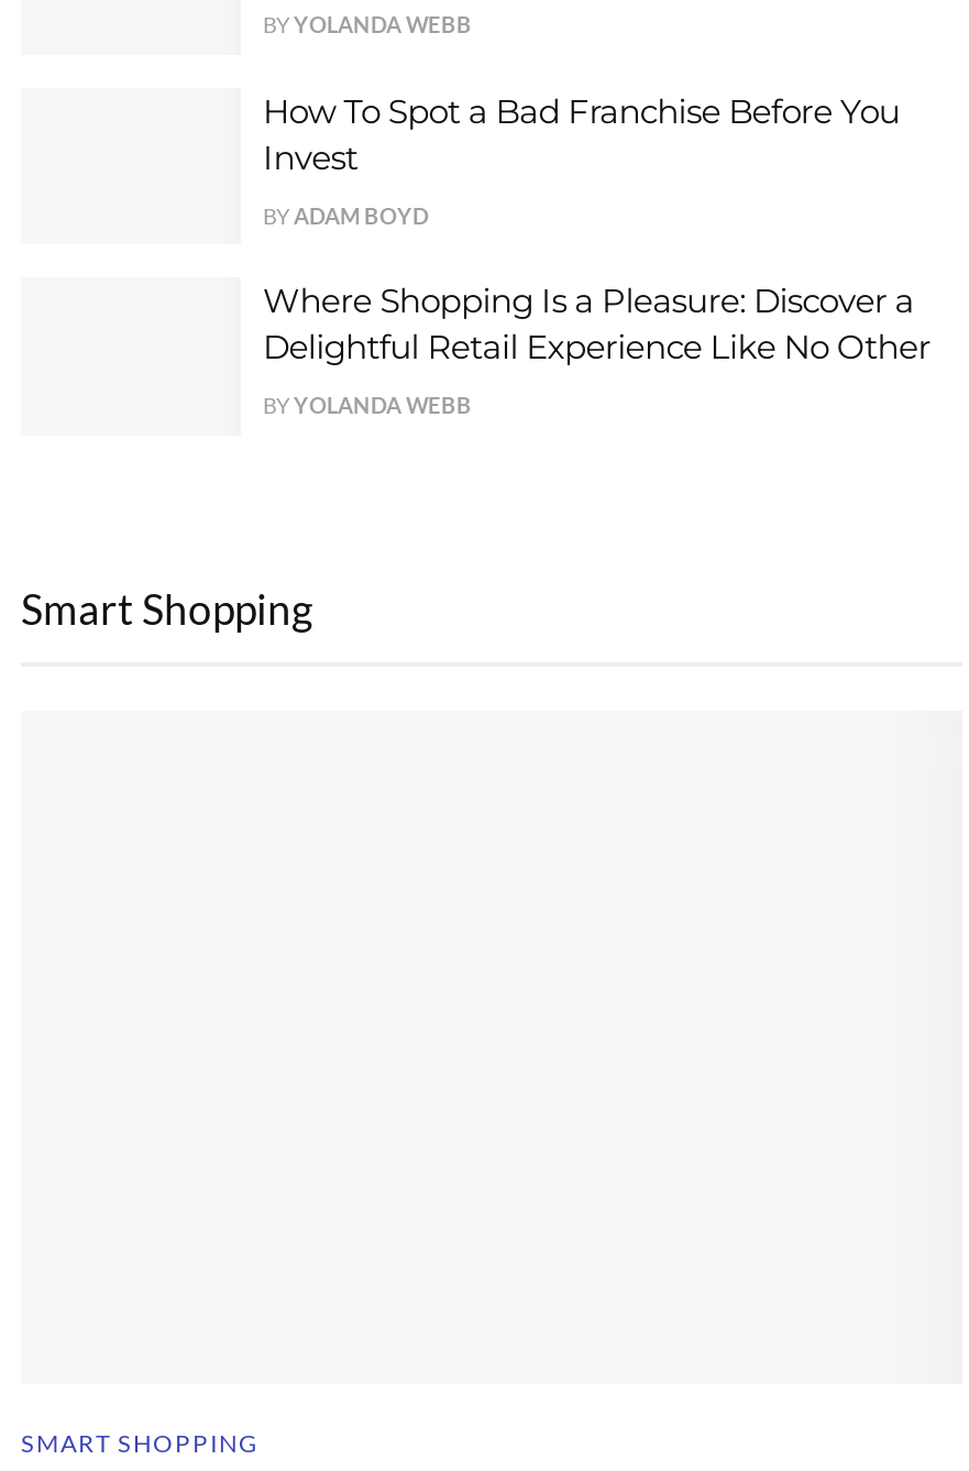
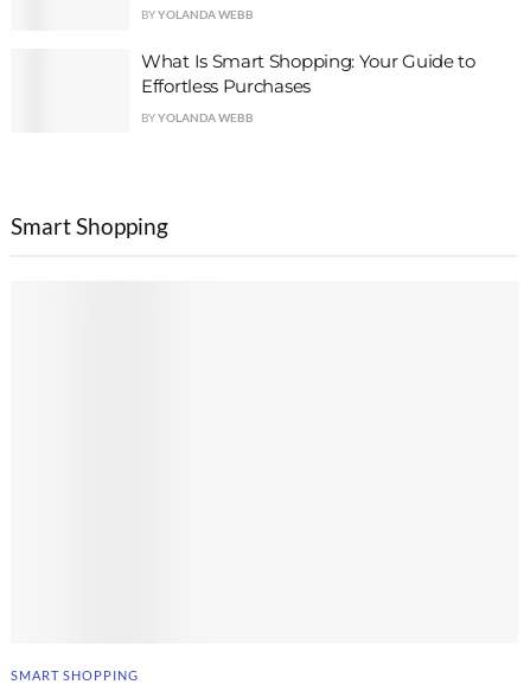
- How To Spot a Bad Franchise Before You
- Invest
- BY ADAM BOYD
- Where Shopping Is a Pleasure: Discover a
- Delightful Retail Experience Like No Other
+ What Is Smart Shopping: Your Guide to
+ Effortless Purchases
